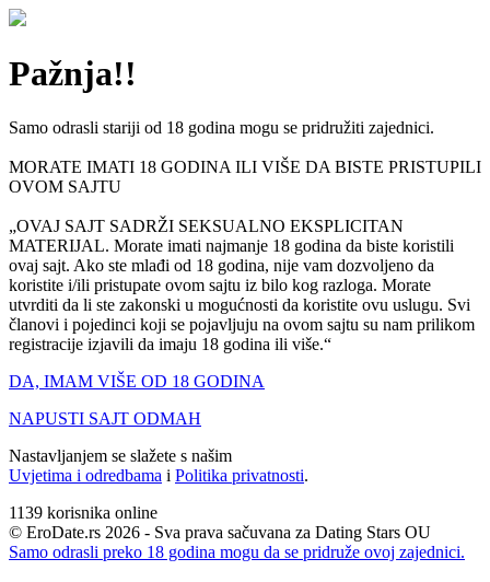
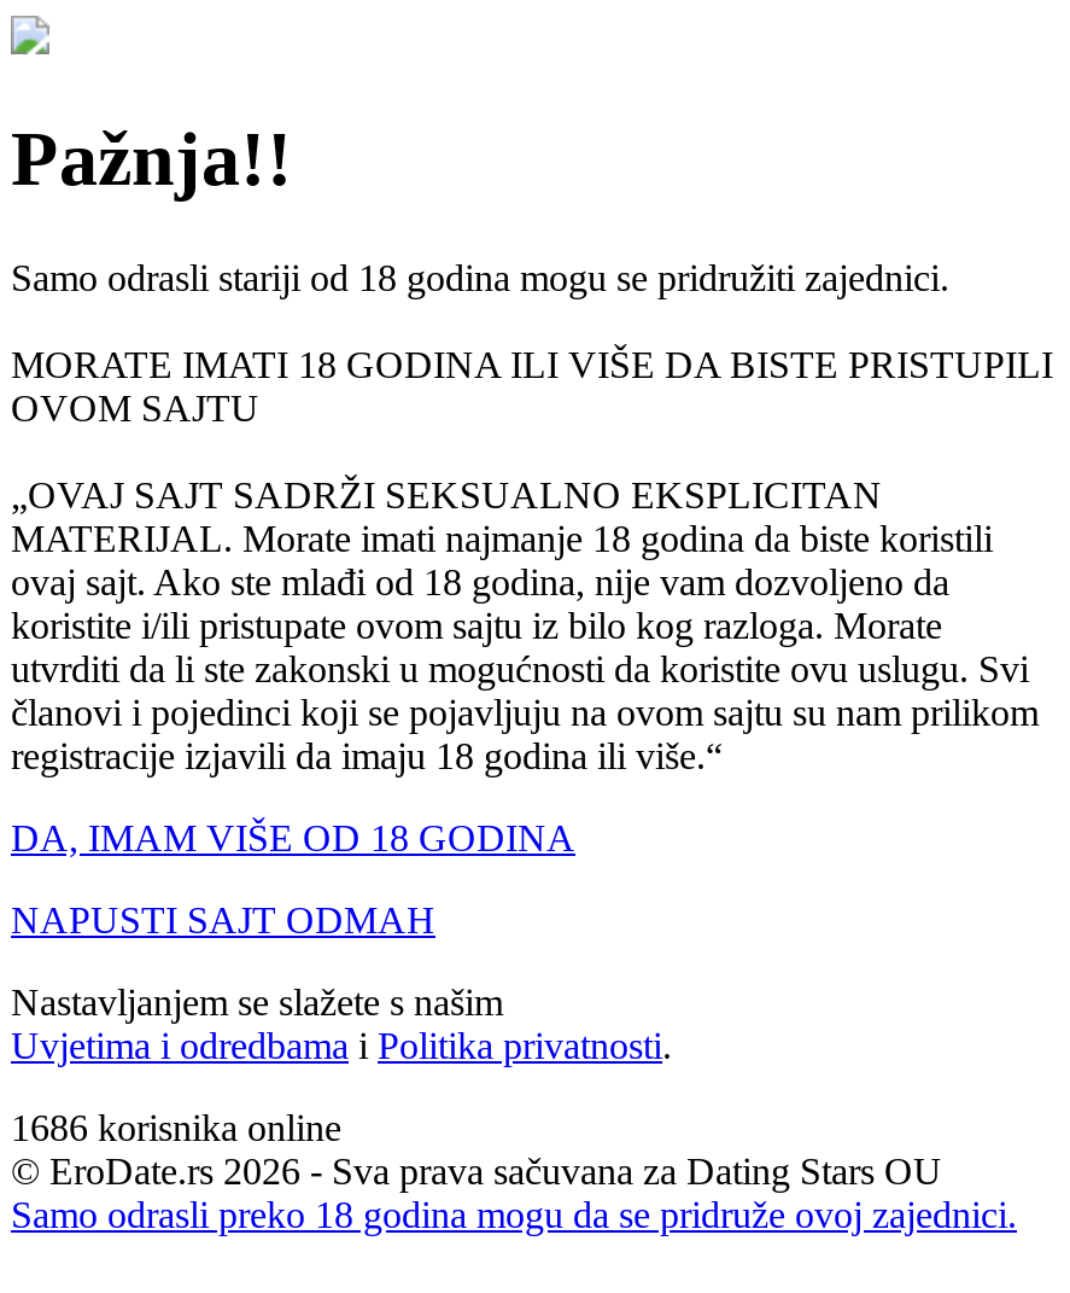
- 1139 korisnika online
+ 1686 korisnika online
